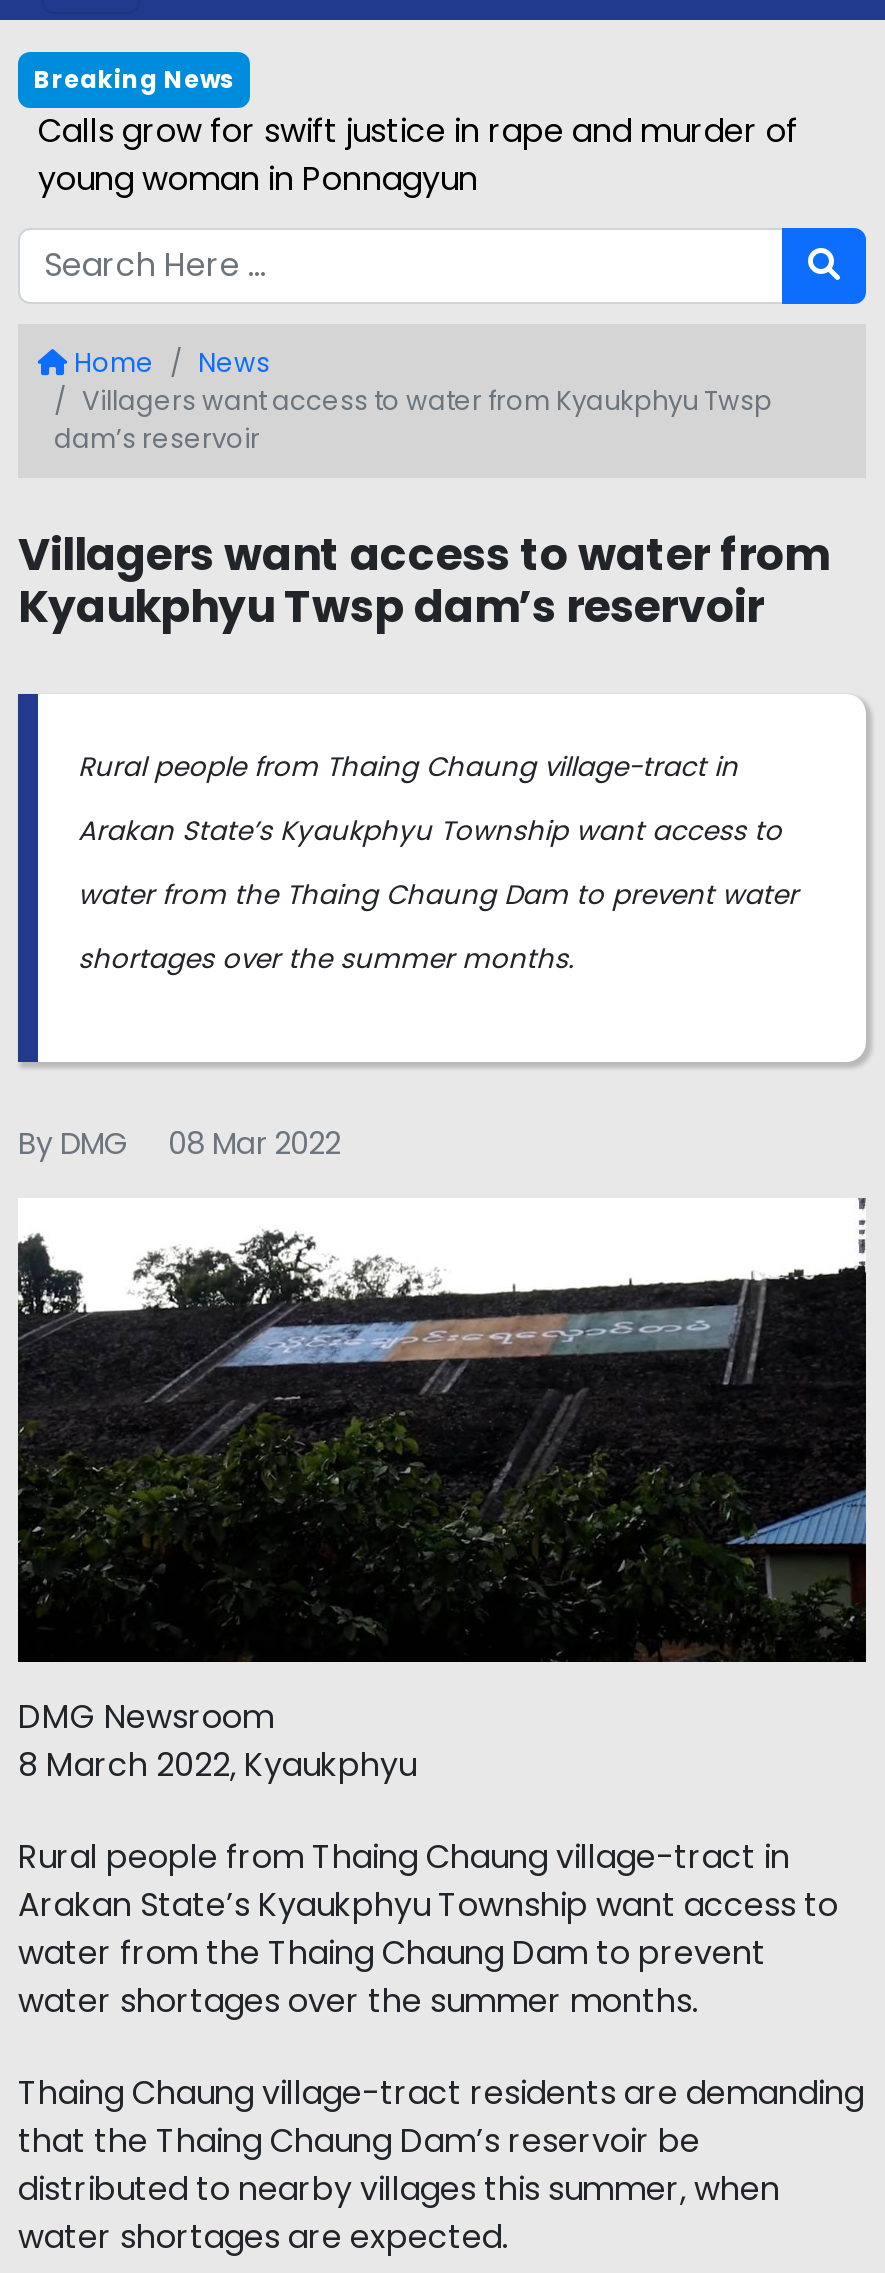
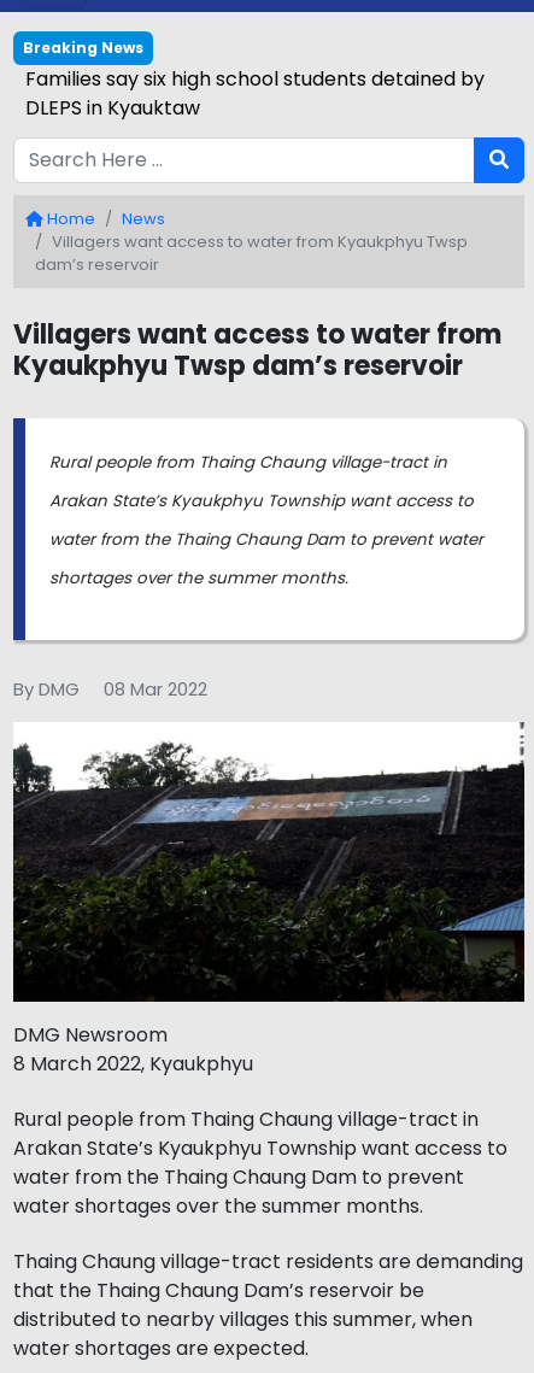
- Calls grow for swift justice in rape and murder of
- young woman in Ponnagyun
+ Families say six high school students detained by
+ DLEPS in Kyauktaw
